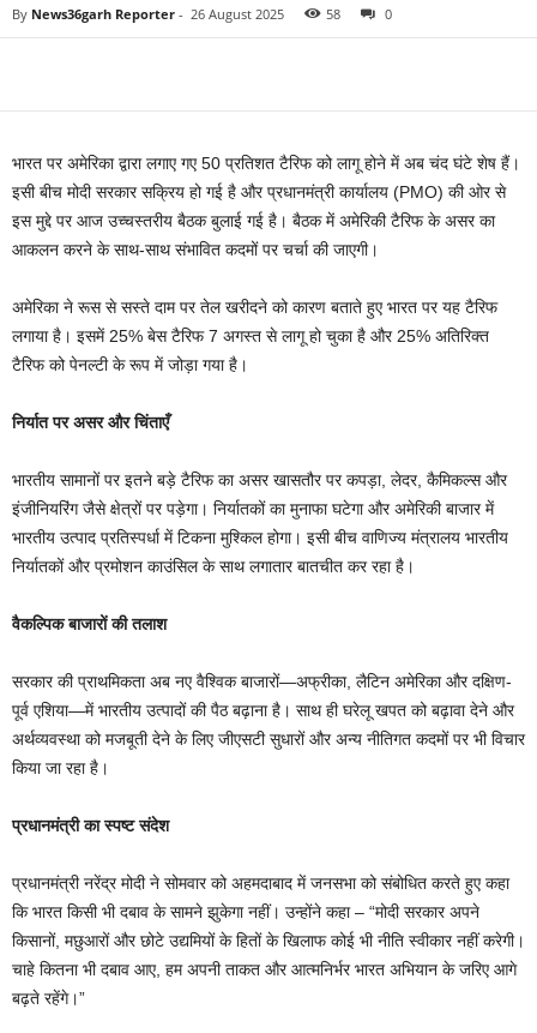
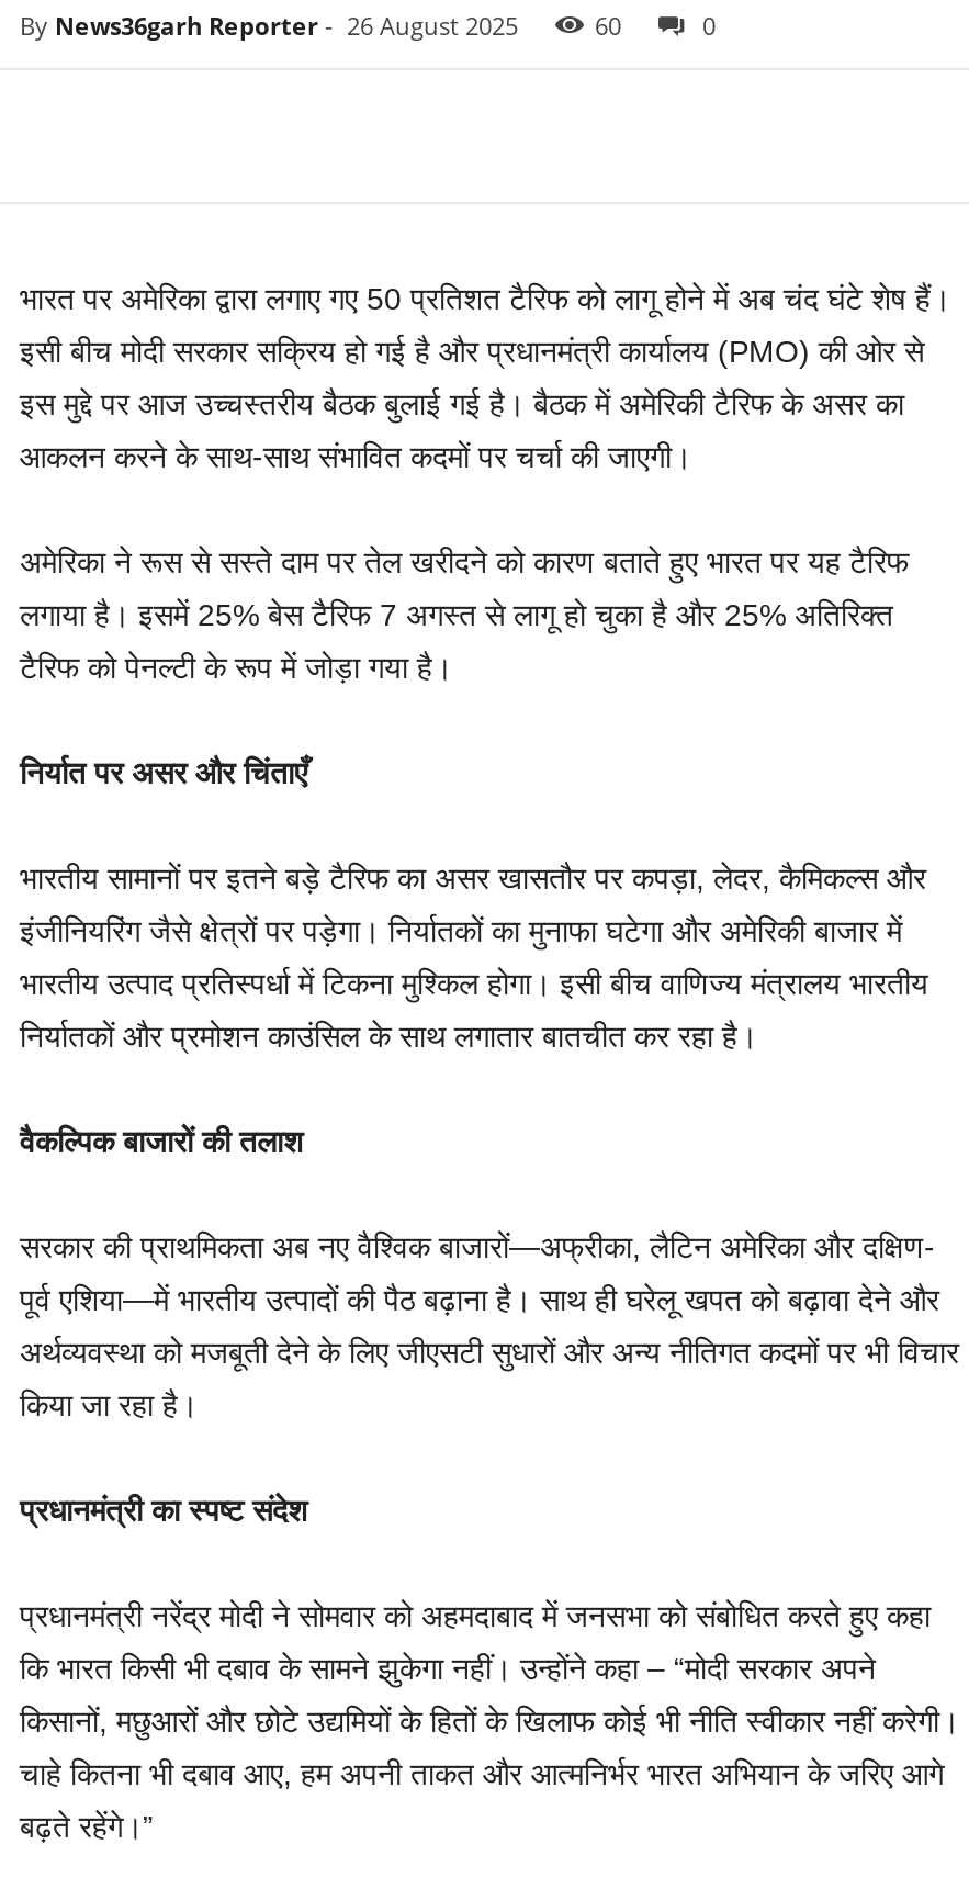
- 58
+ 60
